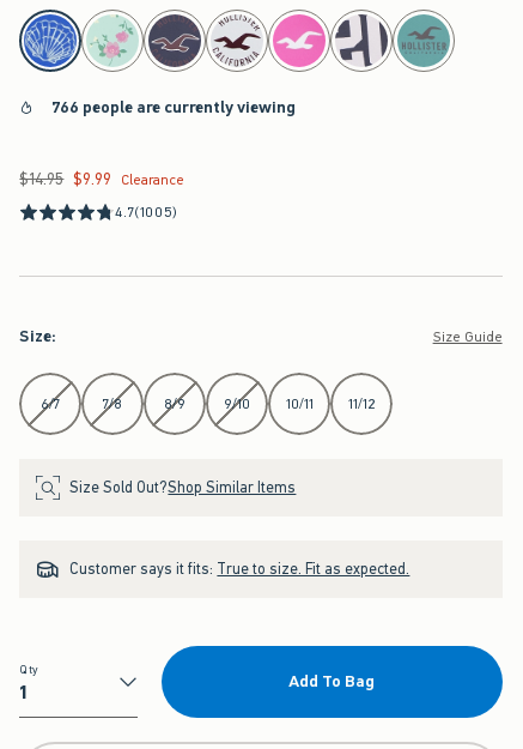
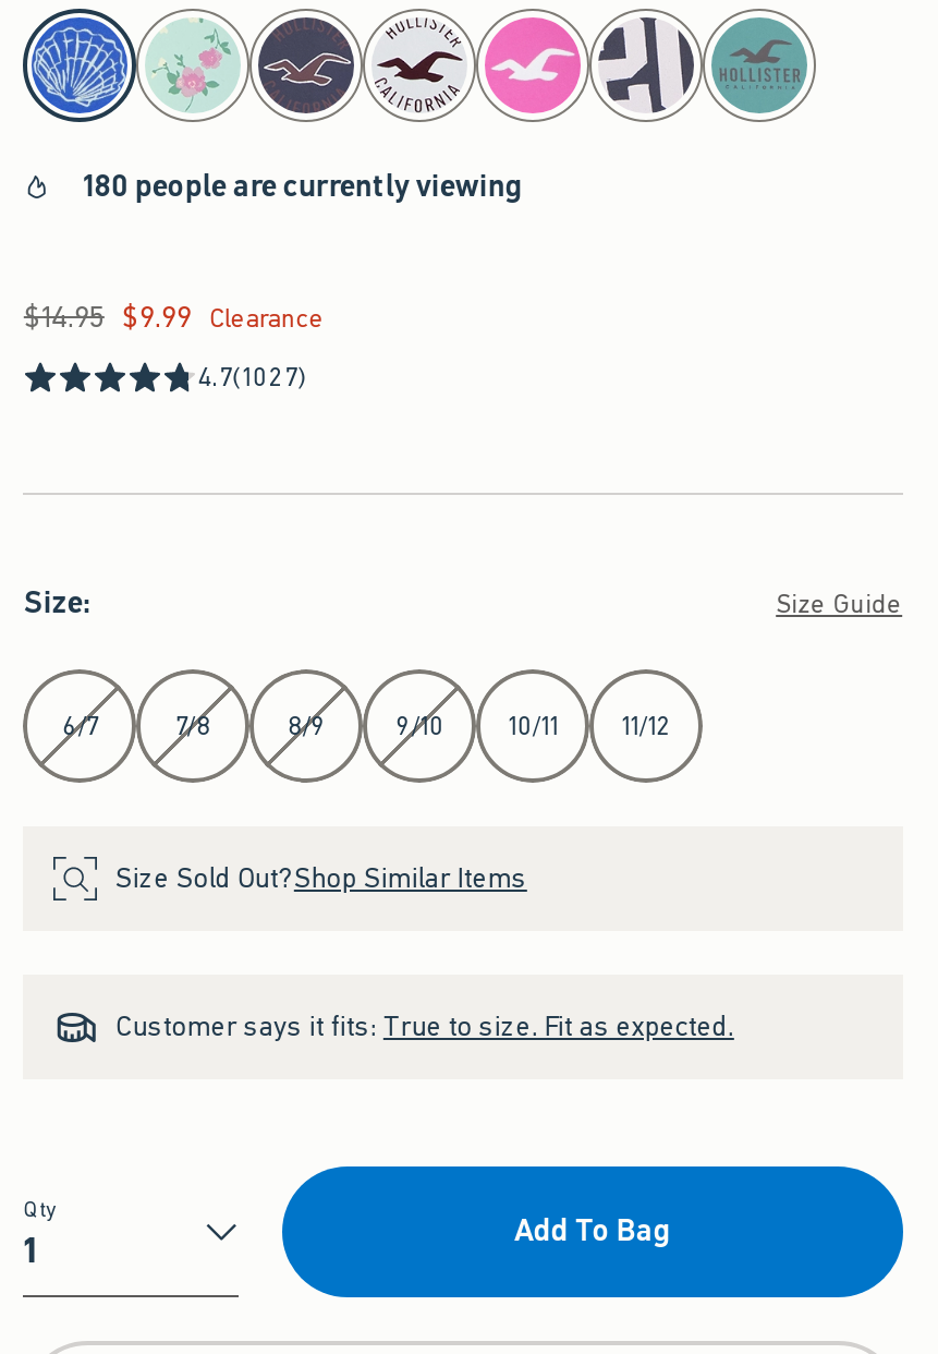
- 766 people are currently viewing
+ 180 people are currently viewing

- 4.7(1005)
+ 4.7(1027)
